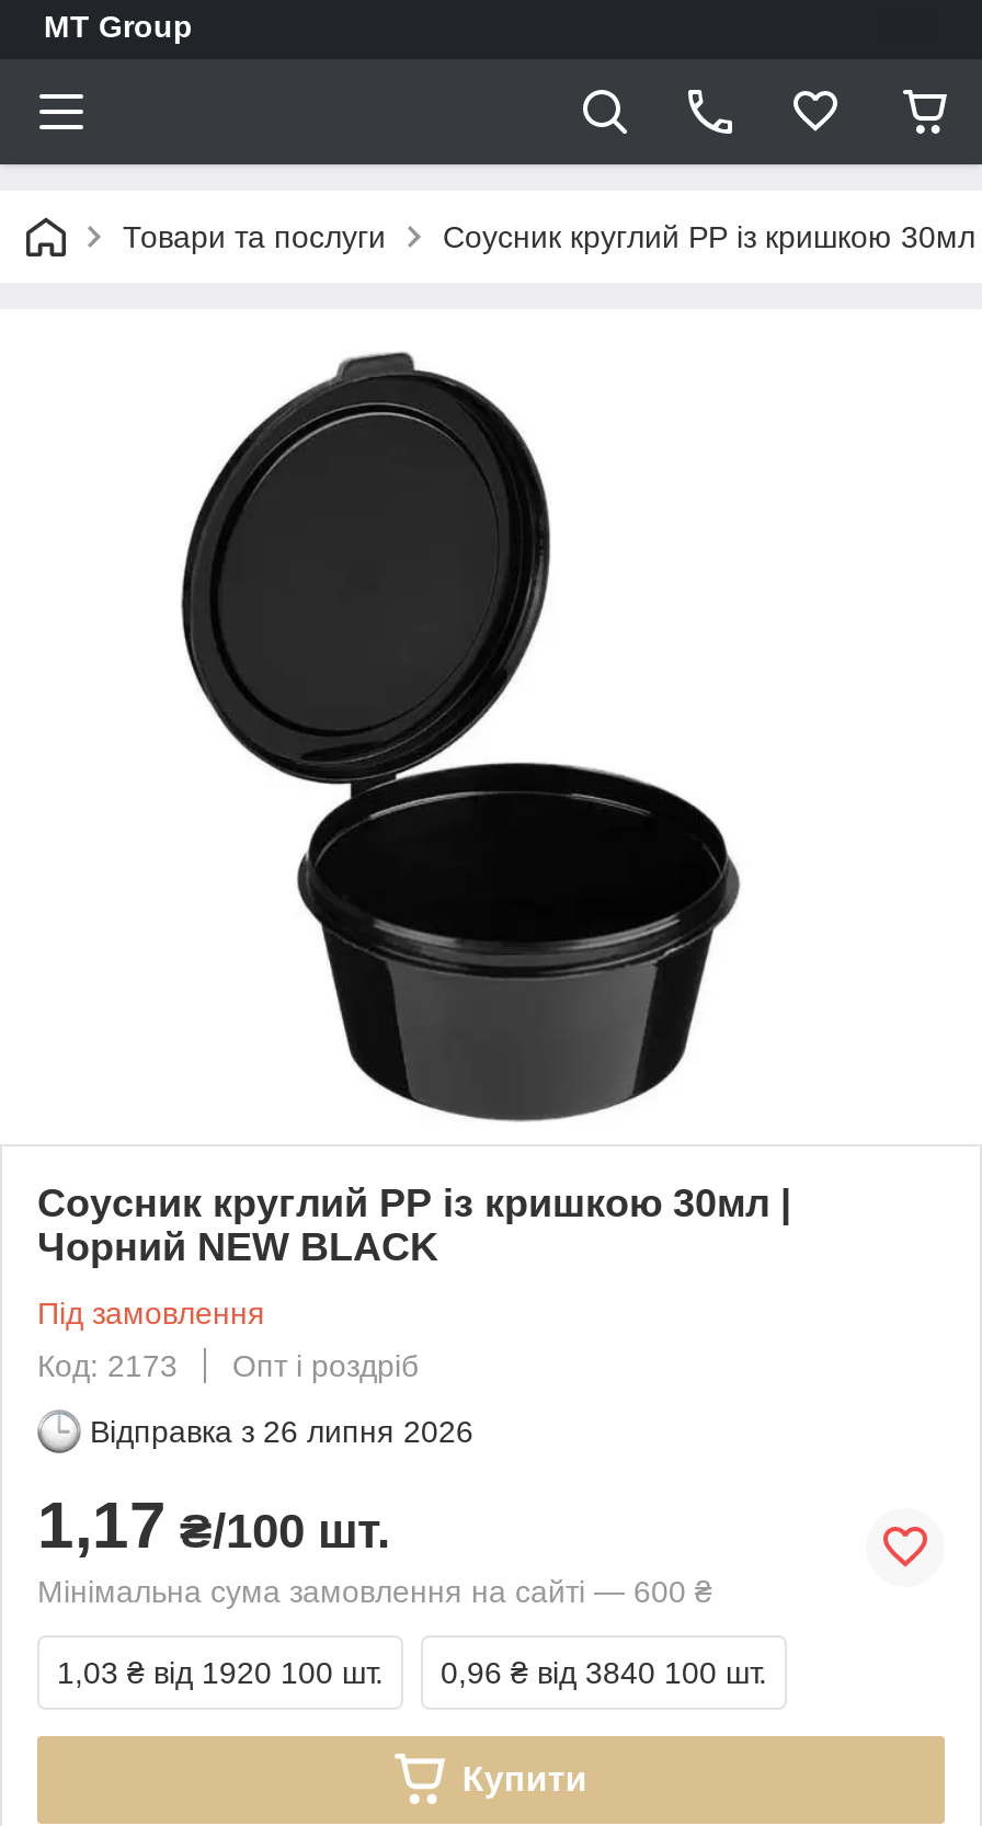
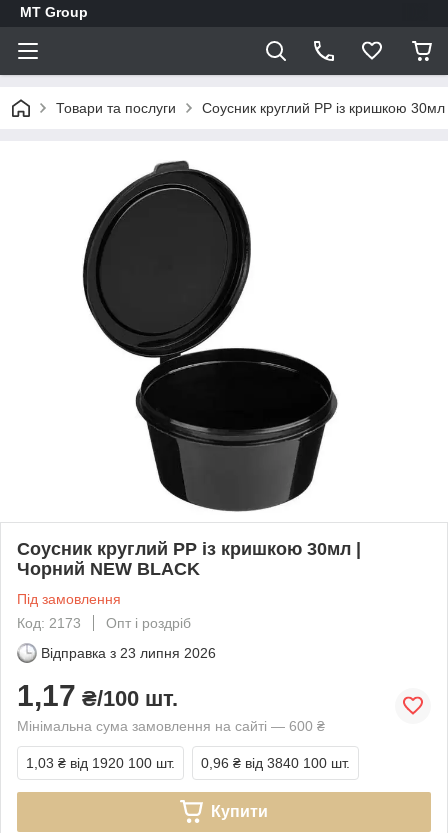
- Відправка з 26 липня 2026
+ Відправка з 23 липня 2026
